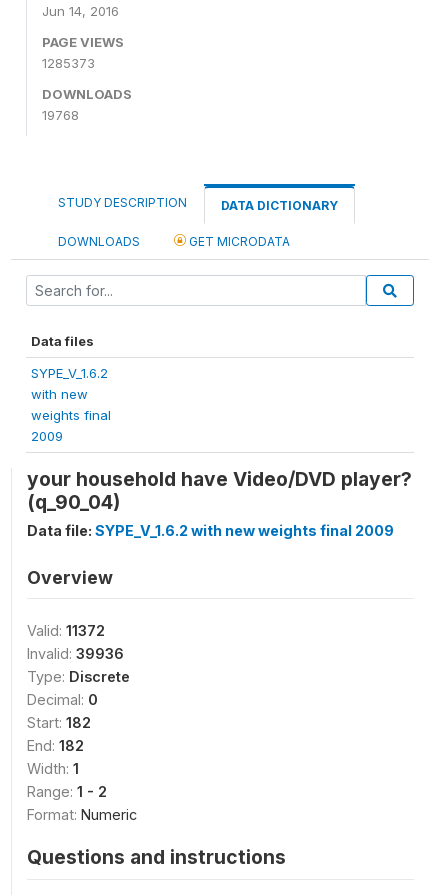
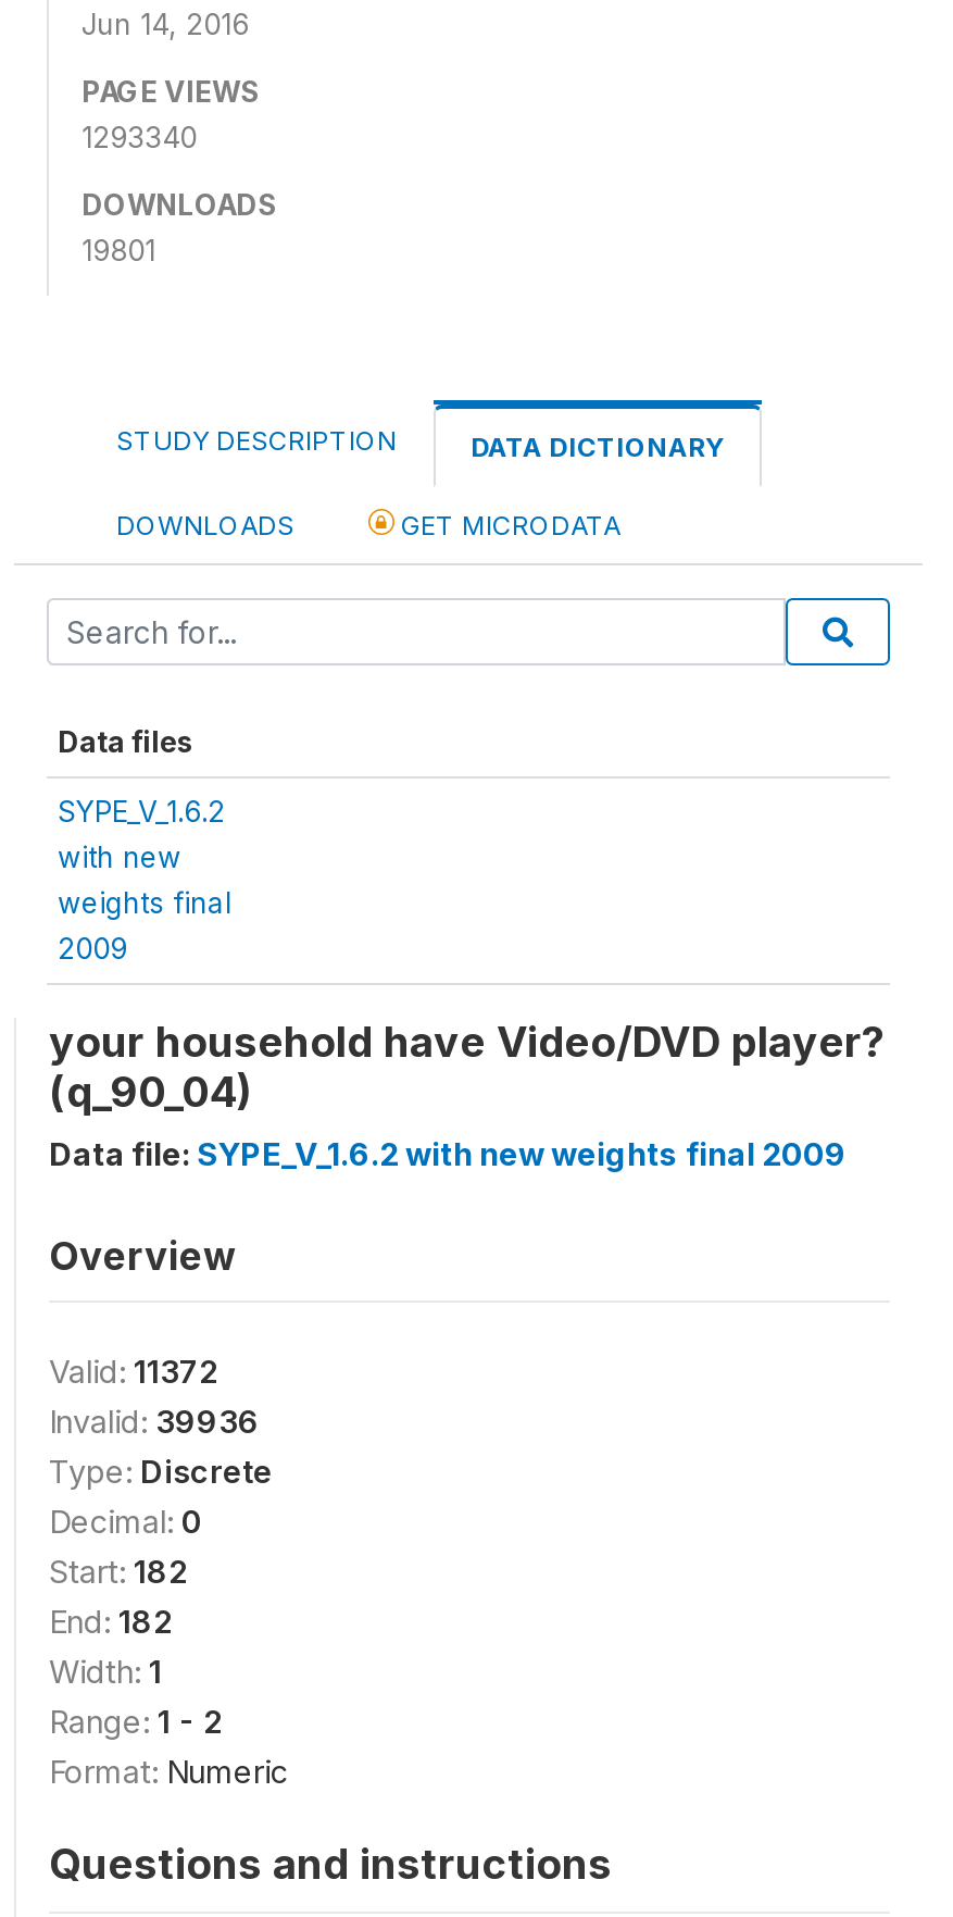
- 1285373
+ 1293340

- 19768
+ 19801
